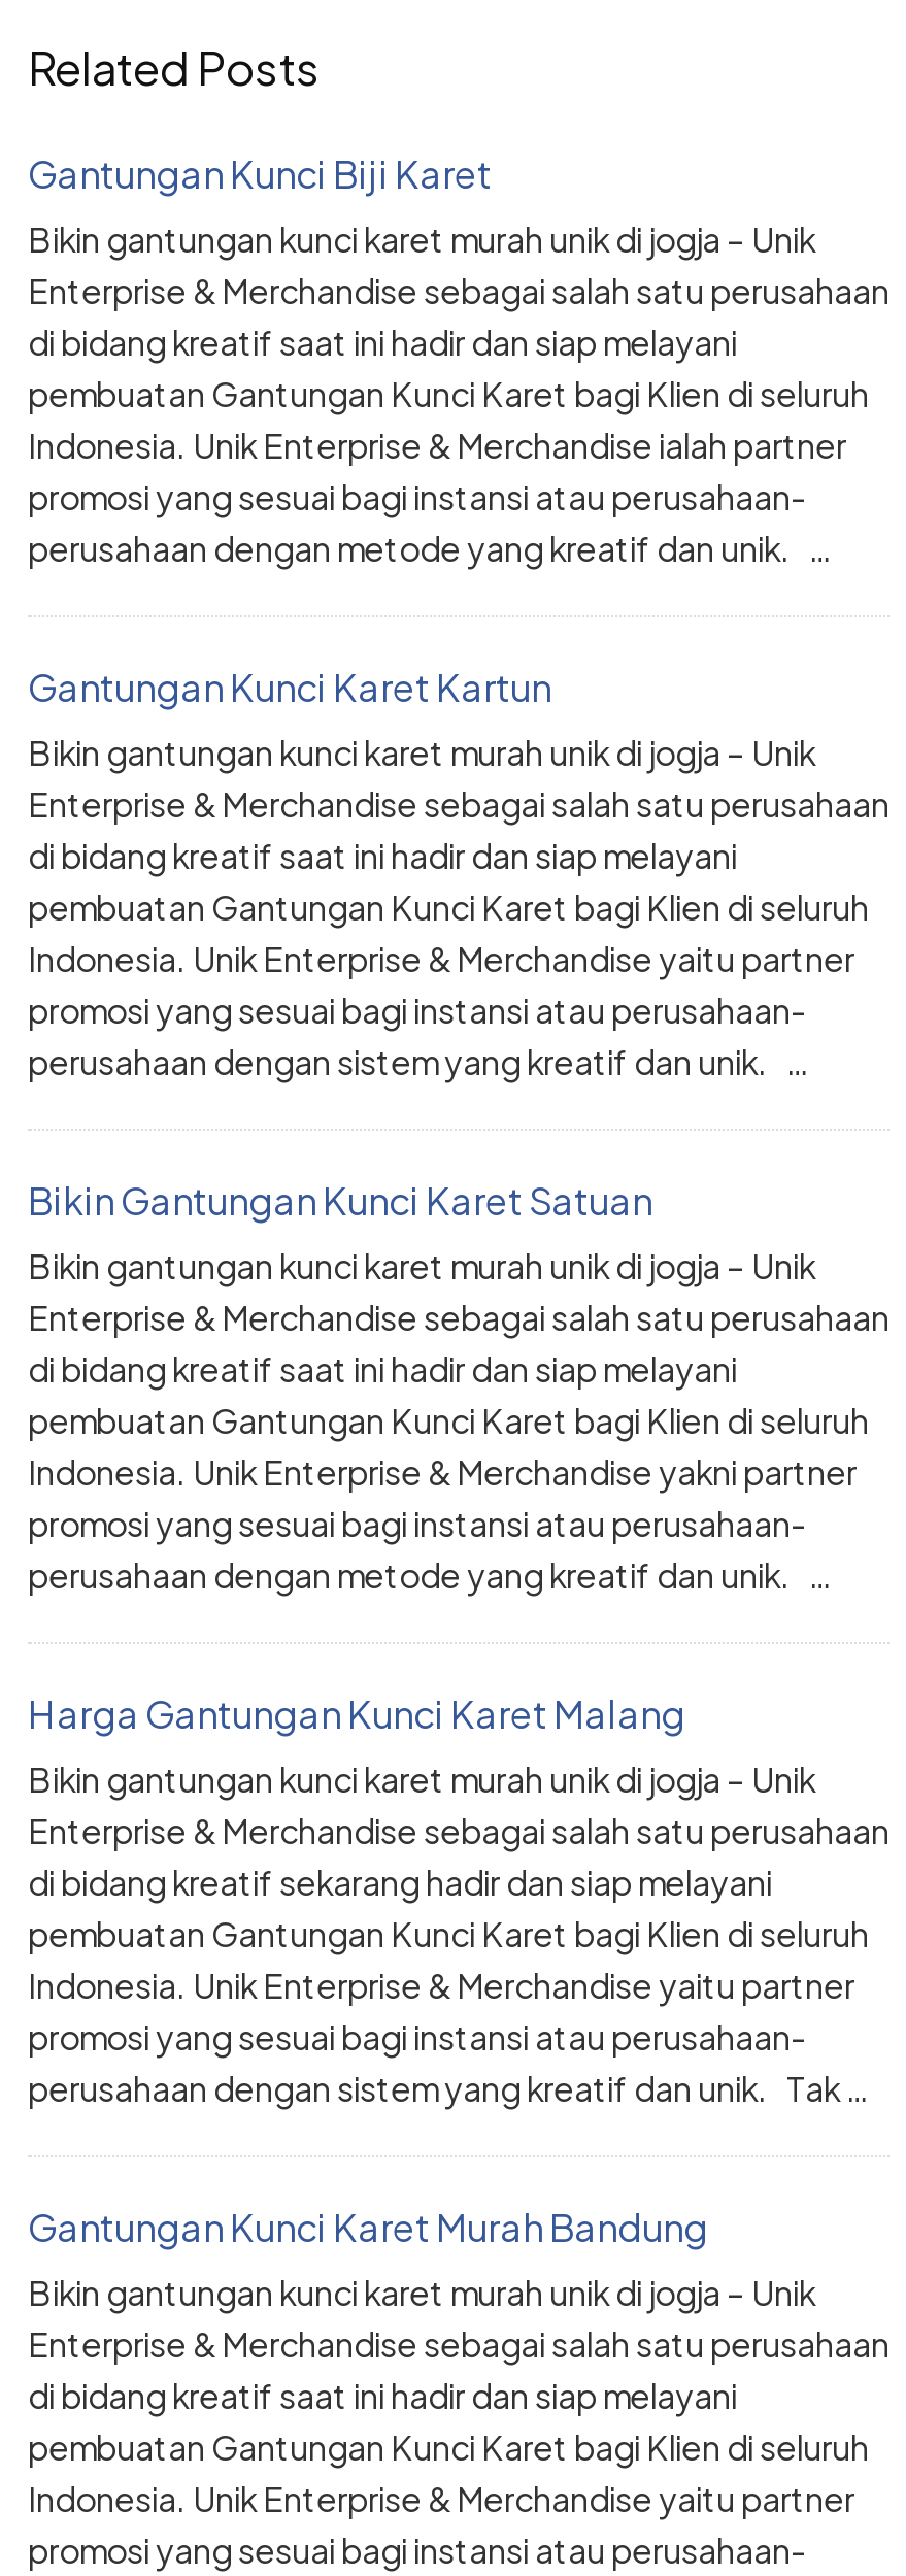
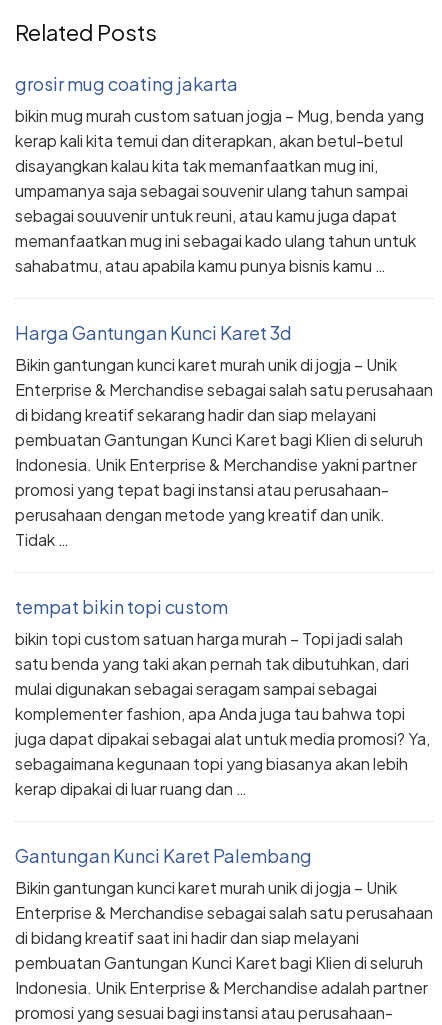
- Gantungan Kunci Biji Karet
- Bikin gantungan kunci karet murah unik di jogja – Unik
- Enterprise & Merchandise sebagai salah satu perusahaan
- di bidang kreatif saat ini hadir dan siap melayani
- pembuatan Gantungan Kunci Karet bagi Klien di seluruh
- Indonesia. Unik Enterprise & Merchandise ialah partner
- promosi yang sesuai bagi instansi atau perusahaan-
- perusahaan dengan metode yang kreatif dan unik. …
- Gantungan Kunci Karet Kartun
- Bikin gantungan kunci karet murah unik di jogja – Unik
- Enterprise & Merchandise sebagai salah satu perusahaan
- di bidang kreatif saat ini hadir dan siap melayani
- pembuatan Gantungan Kunci Karet bagi Klien di seluruh
- Indonesia. Unik Enterprise & Merchandise yaitu partner
- promosi yang sesuai bagi instansi atau perusahaan-
- perusahaan dengan sistem yang kreatif dan unik. …
- Bikin Gantungan Kunci Karet Satuan
- Bikin gantungan kunci karet murah unik di jogja – Unik
- Enterprise & Merchandise sebagai salah satu perusahaan
- di bidang kreatif saat ini hadir dan siap melayani
- pembuatan Gantungan Kunci Karet bagi Klien di seluruh
- promosi yang sesuai bagi instansi atau perusahaan-
- perusahaan dengan metode yang kreatif dan unik. …
- Harga Gantungan Kunci Karet Malang
+ grosir mug coating jakarta
+ bikin mug murah custom satuan jogja – Mug, benda yang
+ kerap kali kita temui dan diterapkan, akan betul-betul
+ disayangkan kalau kita tak memanfaatkan mug ini,
+ umpamanya saja sebagai souvenir ulang tahun sampai
+ sebagai souuvenir untuk reuni, atau kamu juga dapat
+ memanfaatkan mug ini sebagai kado ulang tahun untuk
+ sahabatmu, atau apabila kamu punya bisnis kamu …
+ Harga Gantungan Kunci Karet 3d

moved down: Indonesia. Unik Enterprise & Merchandise yakni partner

moved up: Bikin gantungan kunci karet murah unik di jogja – Unik | Enterprise & Merchandise sebagai salah satu perusahaan | di bidang kreatif sekarang hadir dan siap melayani | pembuatan Gantungan Kunci Karet bagi Klien di seluruh

- Indonesia. Unik Enterprise & Merchandise yaitu partner
- promosi yang sesuai bagi instansi atau perusahaan-
- perusahaan dengan sistem yang kreatif dan unik. Tak …
- Gantungan Kunci Karet Murah Bandung
+ promosi yang tepat bagi instansi atau perusahaan-
+ perusahaan dengan metode yang kreatif dan unik.
+ Tidak …
+ tempat bikin topi custom
+ bikin topi custom satuan harga murah – Topi jadi salah
+ satu benda yang taki akan pernah tak dibutuhkan, dari
+ mulai digunakan sebagai seragam sampai sebagai
+ komplementer fashion, apa Anda juga tau bahwa topi
+ juga dapat dipakai sebagai alat untuk media promosi? Ya,
+ sebagaimana kegunaan topi yang biasanya akan lebih
+ kerap dipakai di luar ruang dan …
+ Gantungan Kunci Karet Palembang

- Indonesia. Unik Enterprise & Merchandise yaitu partner
+ Indonesia. Unik Enterprise & Merchandise adalah partner
